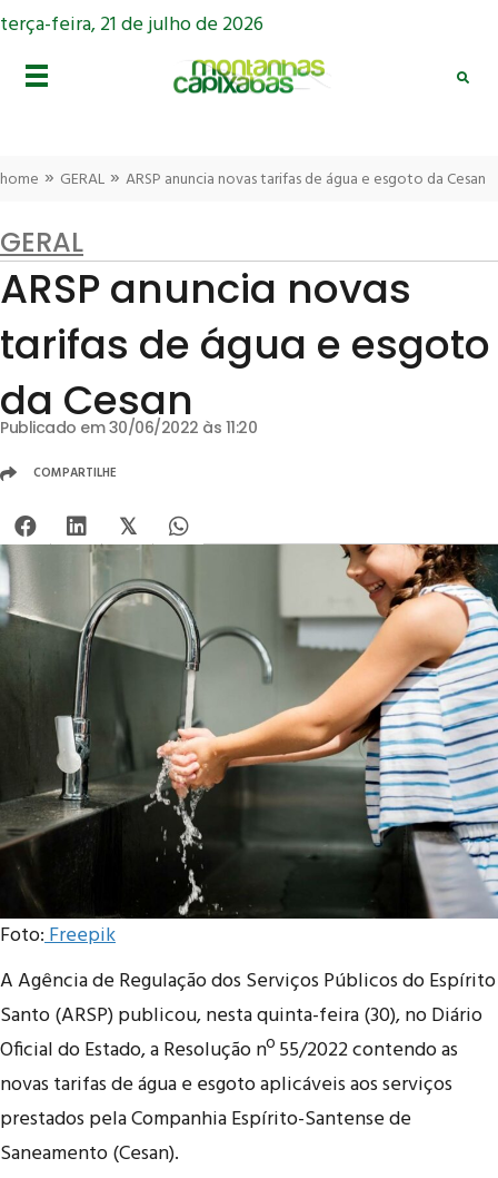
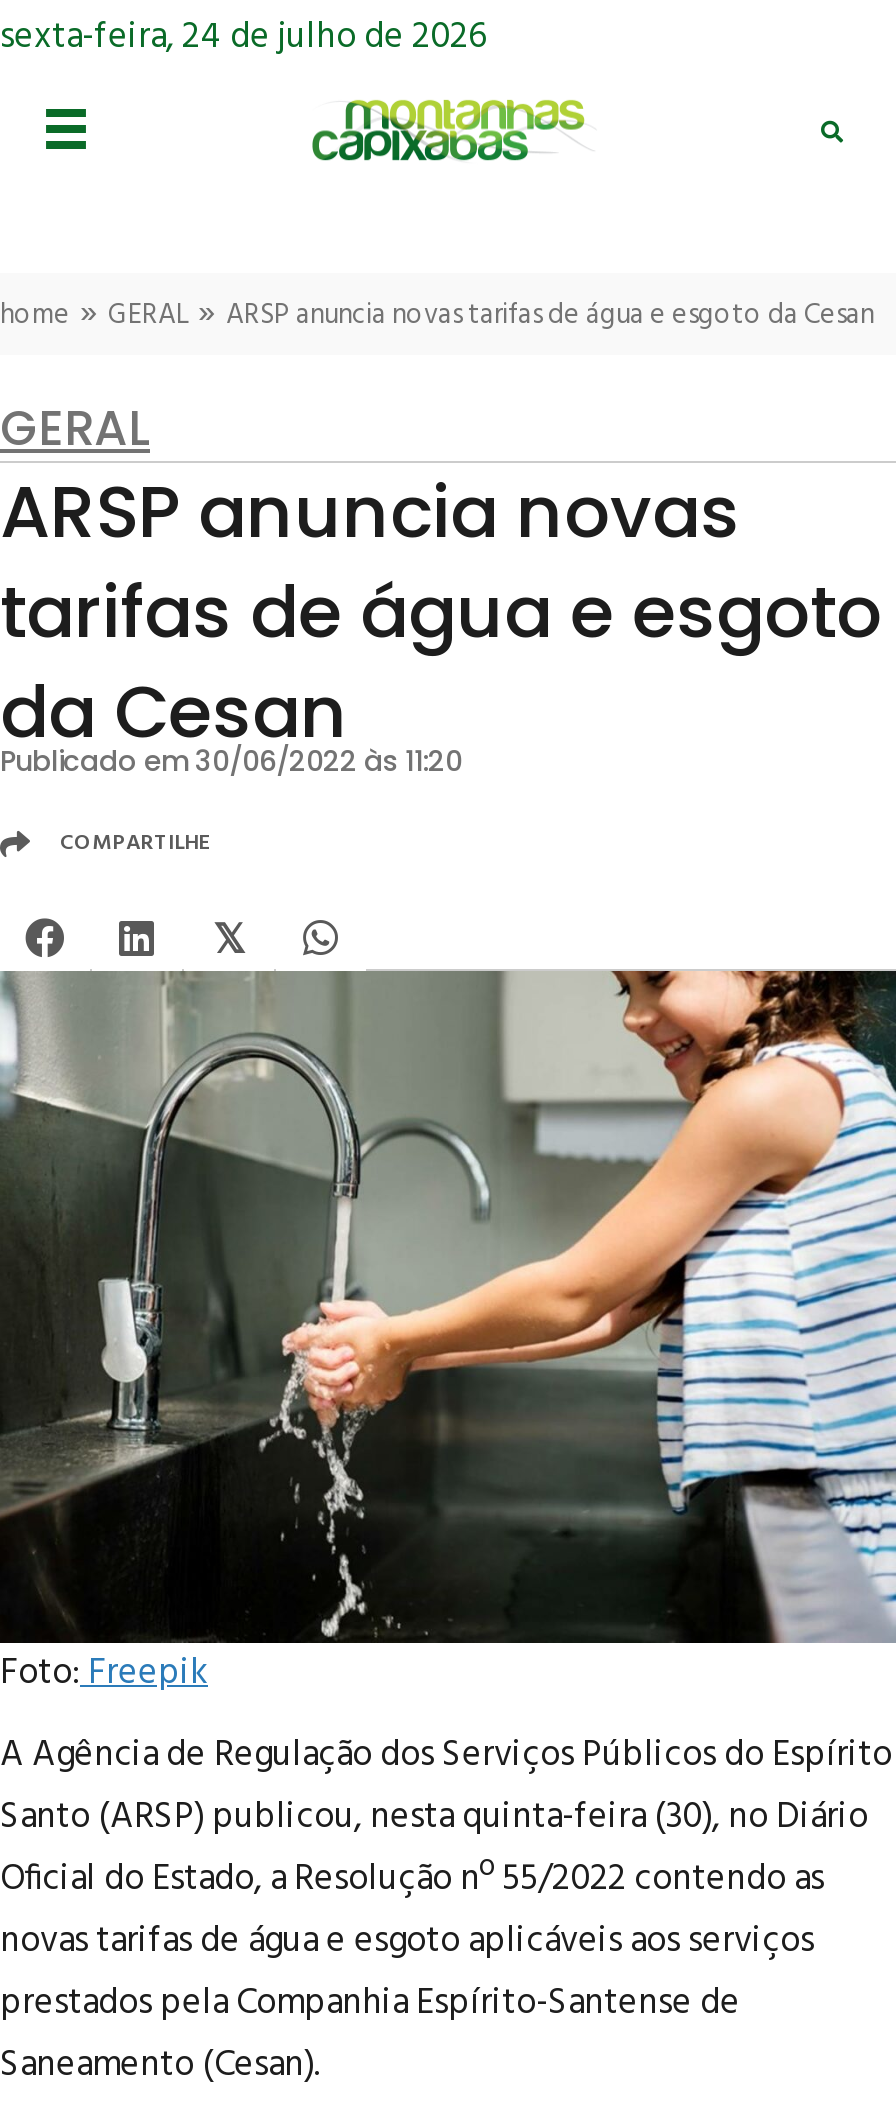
- terça-feira, 21 de julho de 2026
+ sexta-feira, 24 de julho de 2026
